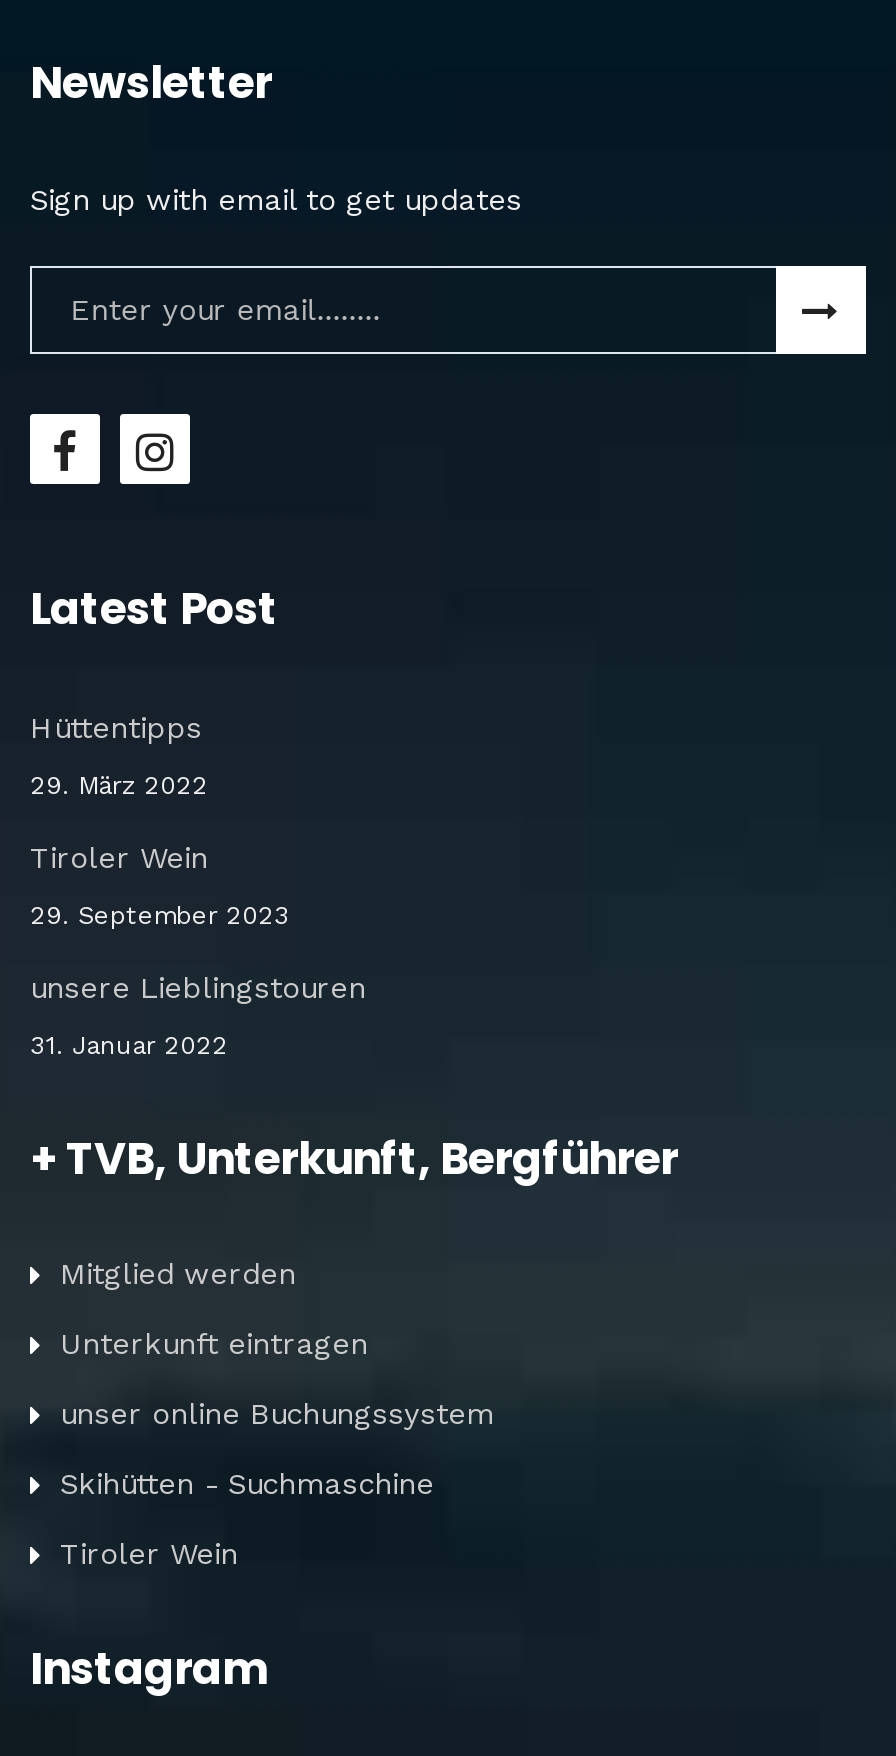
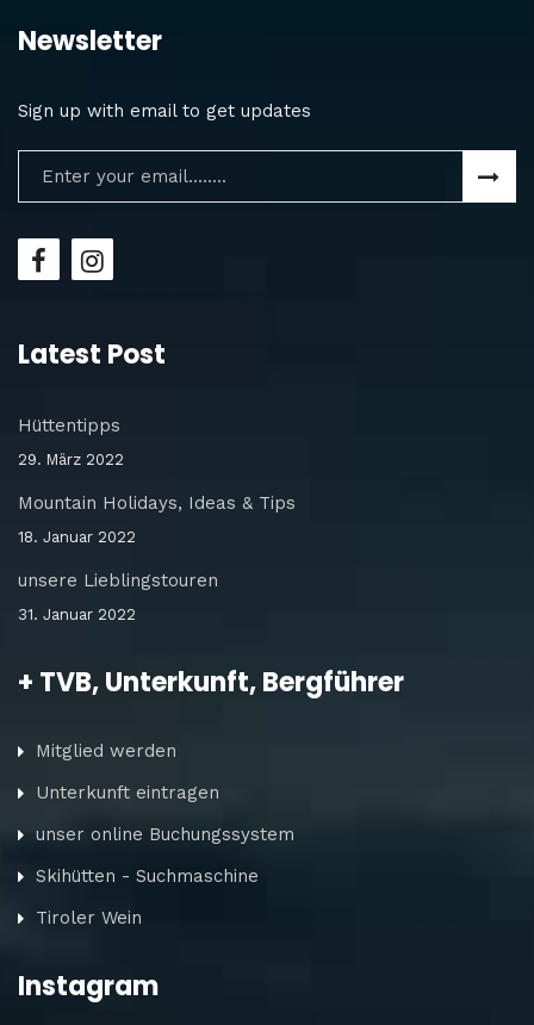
- Tiroler Wein
+ Mountain Holidays, Ideas & Tips

- 29. September 2023
+ 18. Januar 2022
